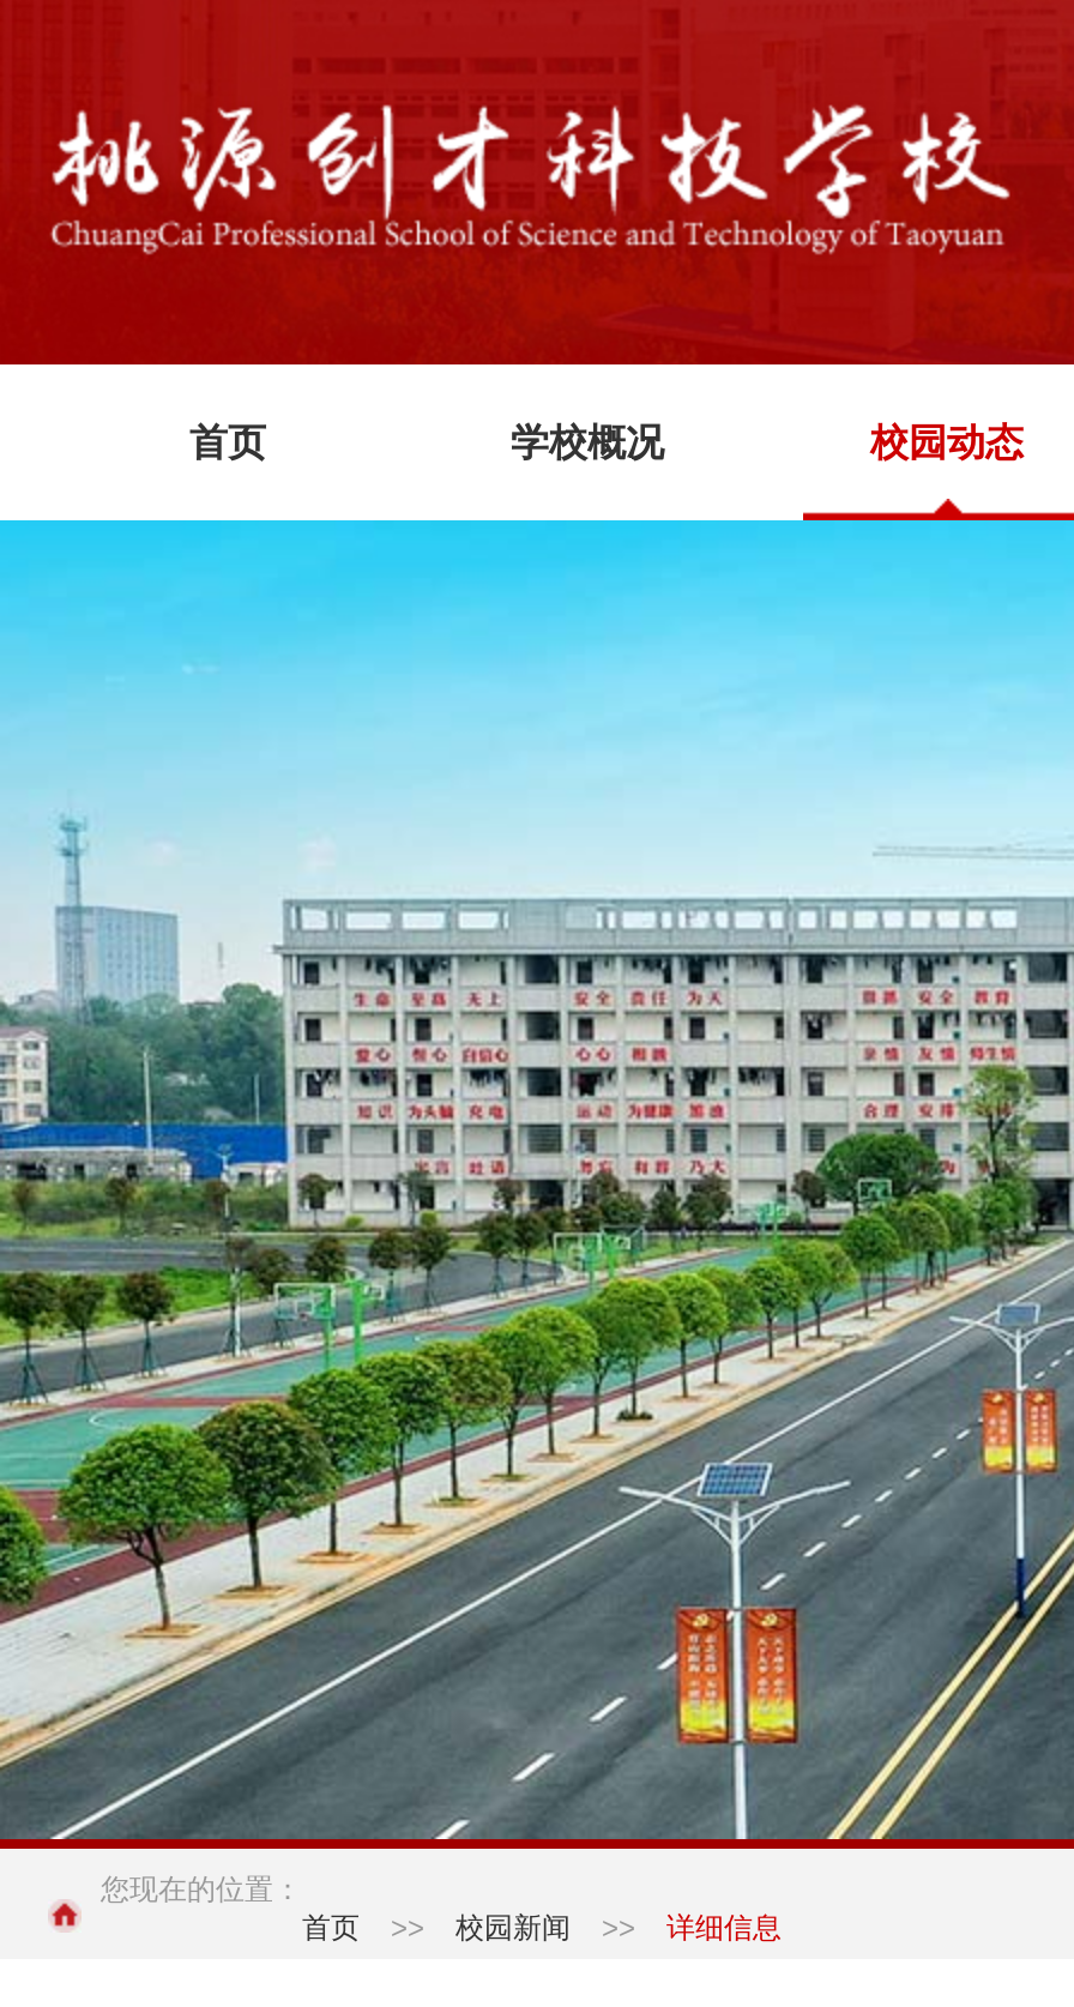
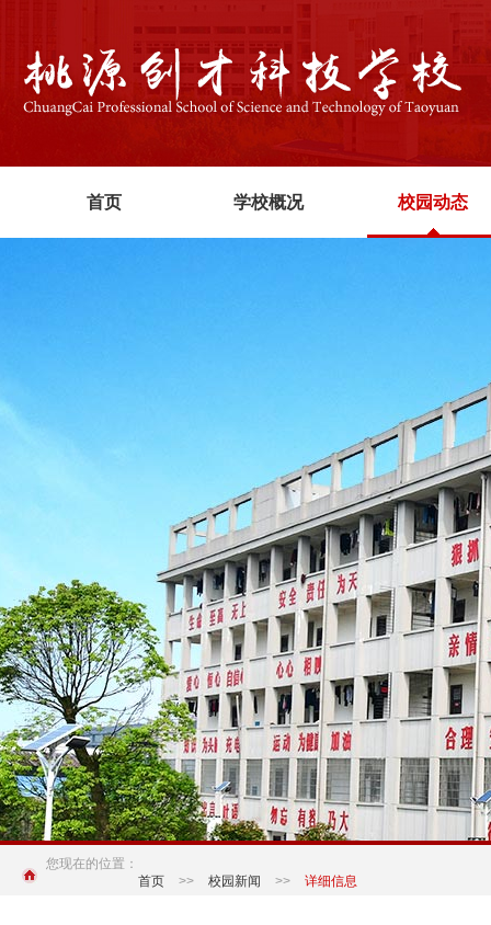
- [image]
+ [image]
